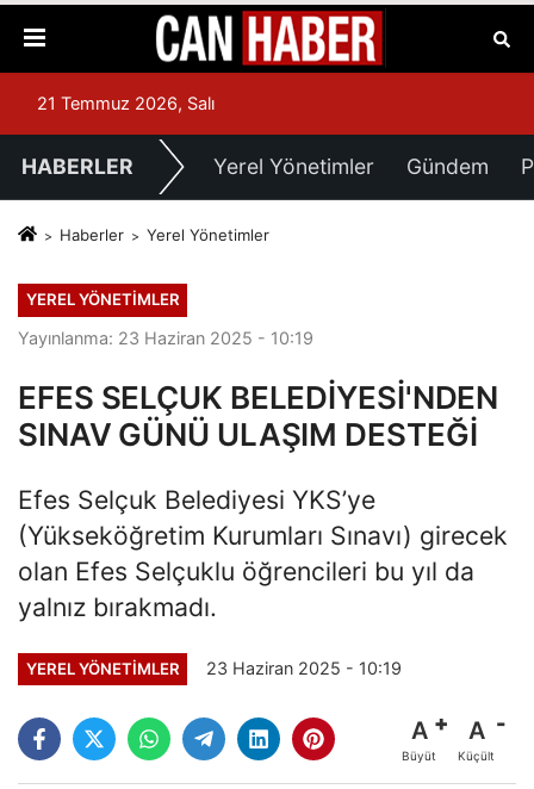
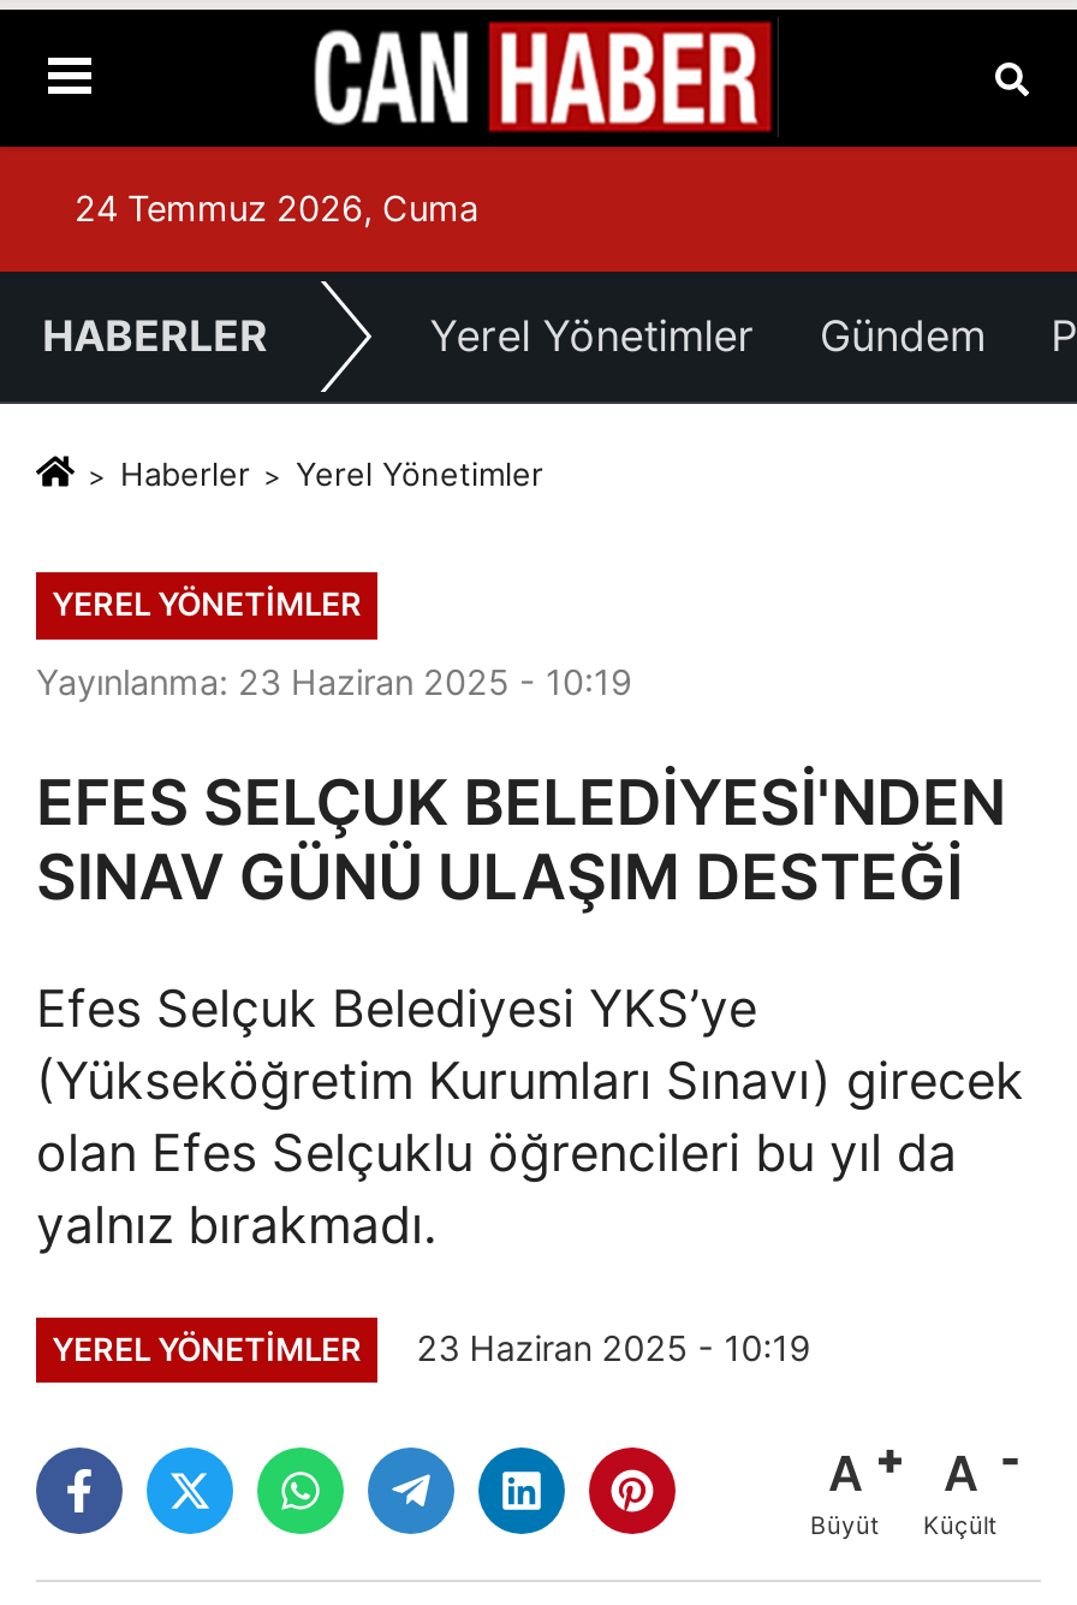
- 21 Temmuz 2026, Salı
+ 24 Temmuz 2026, Cuma
